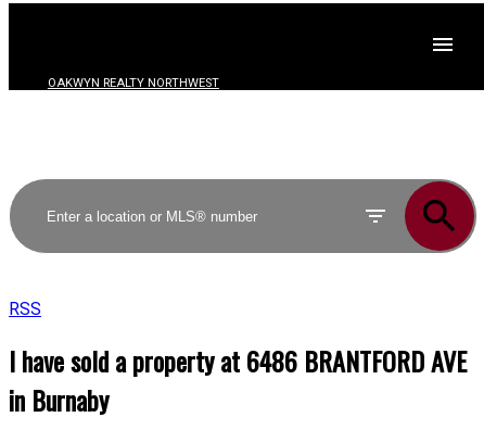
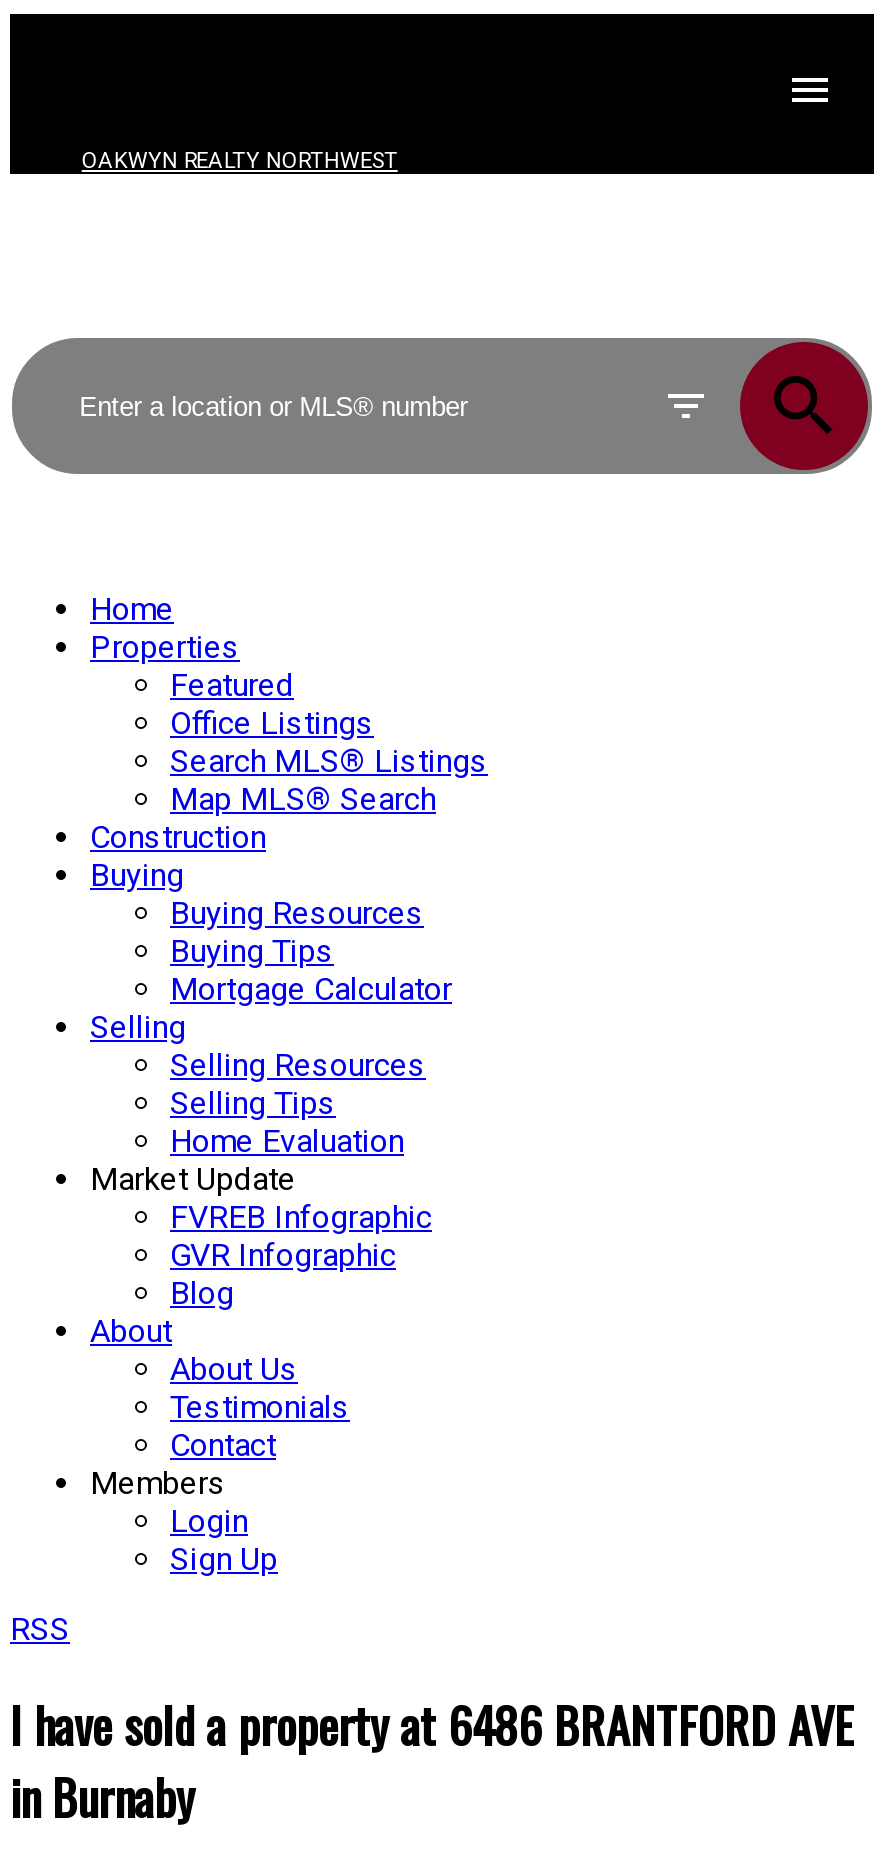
+ Home
+ Properties
+ Featured
+ Office Listings
+ Search MLS® Listings
+ Map MLS® Search
+ Construction
+ Buying
+ Buying Resources
+ Buying Tips
+ Mortgage Calculator
+ Selling
+ Selling Resources
+ Selling Tips
+ Home Evaluation
+ Market Update
+ FVREB Infographic
+ GVR Infographic
+ Blog
+ About
+ About Us
+ Testimonials
+ Contact
+ Members
+ Login
+ Sign Up
